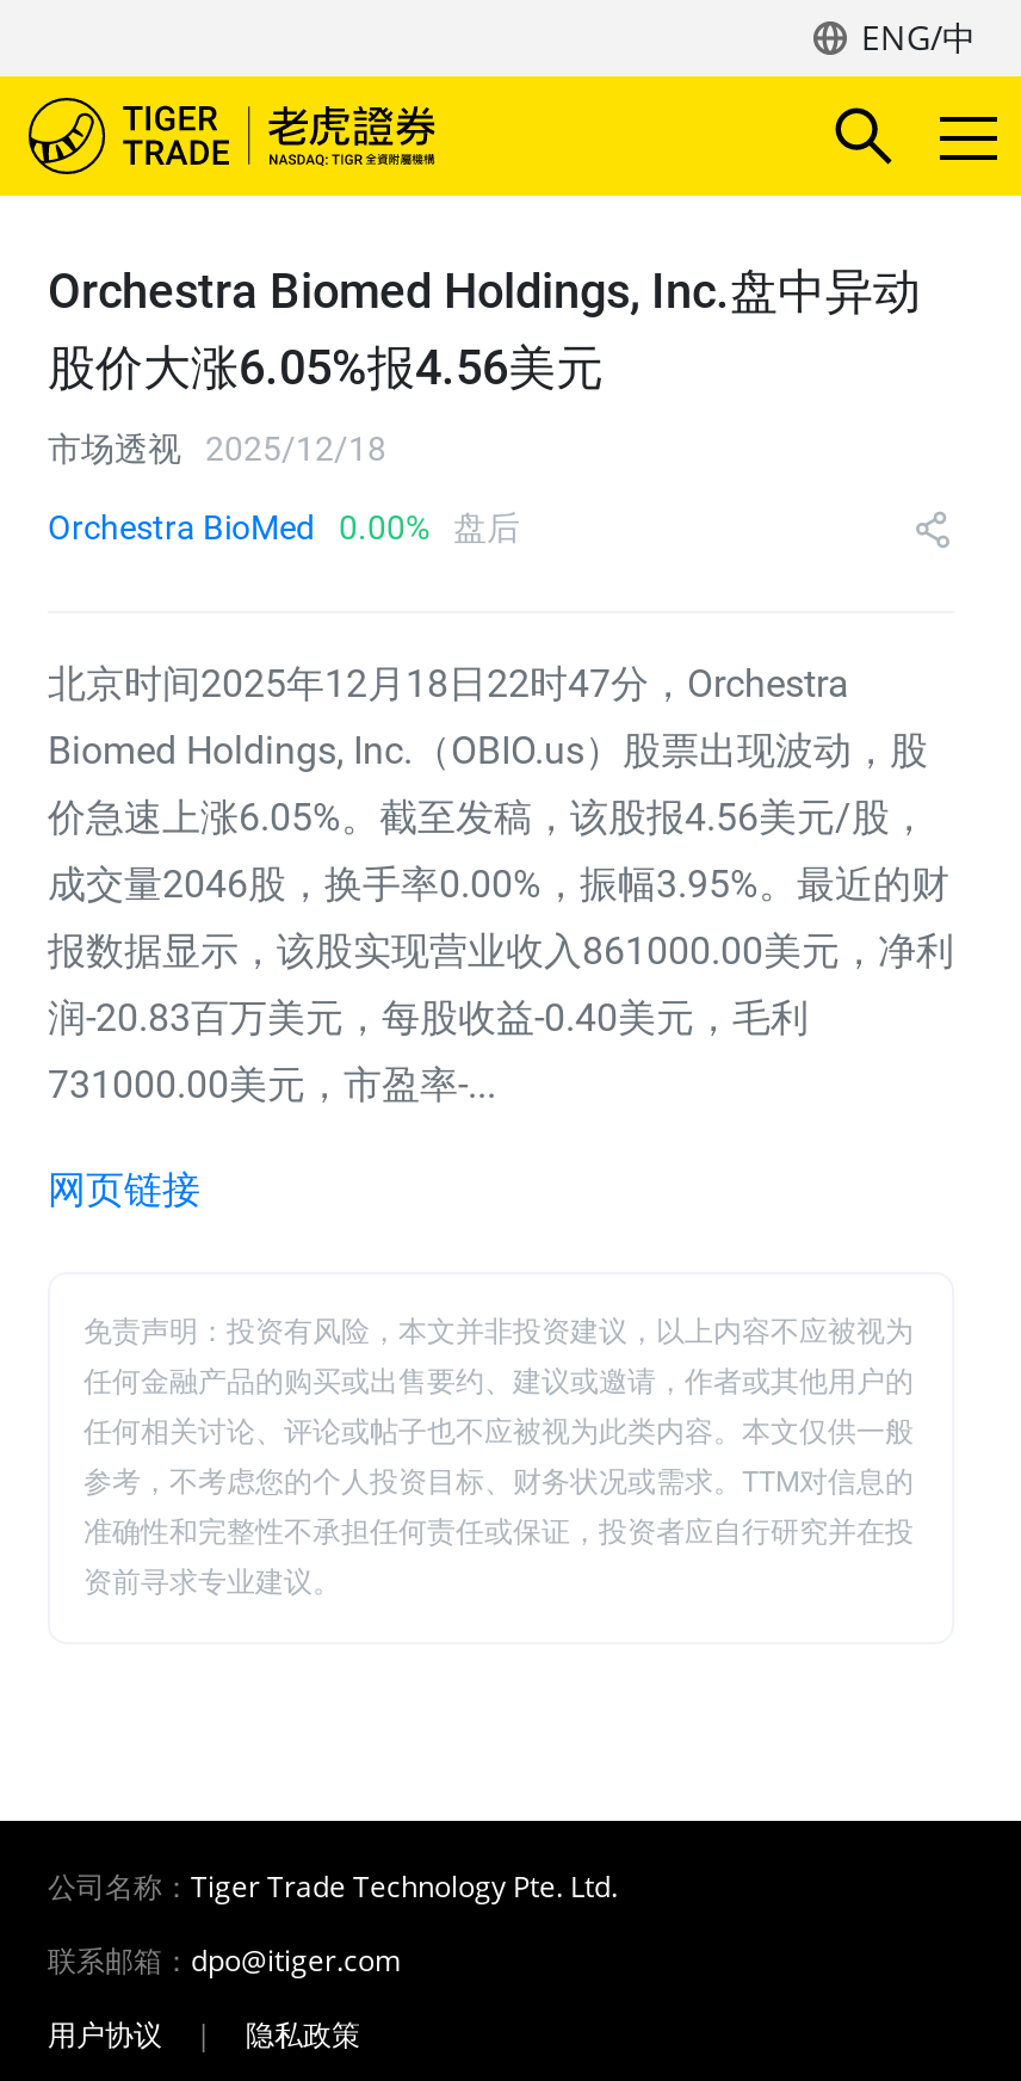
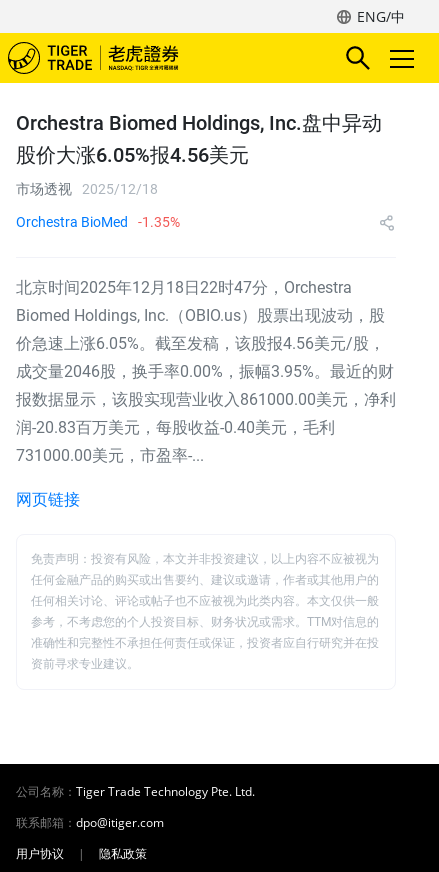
- 0.00%
- 盘后
+ -1.35%
